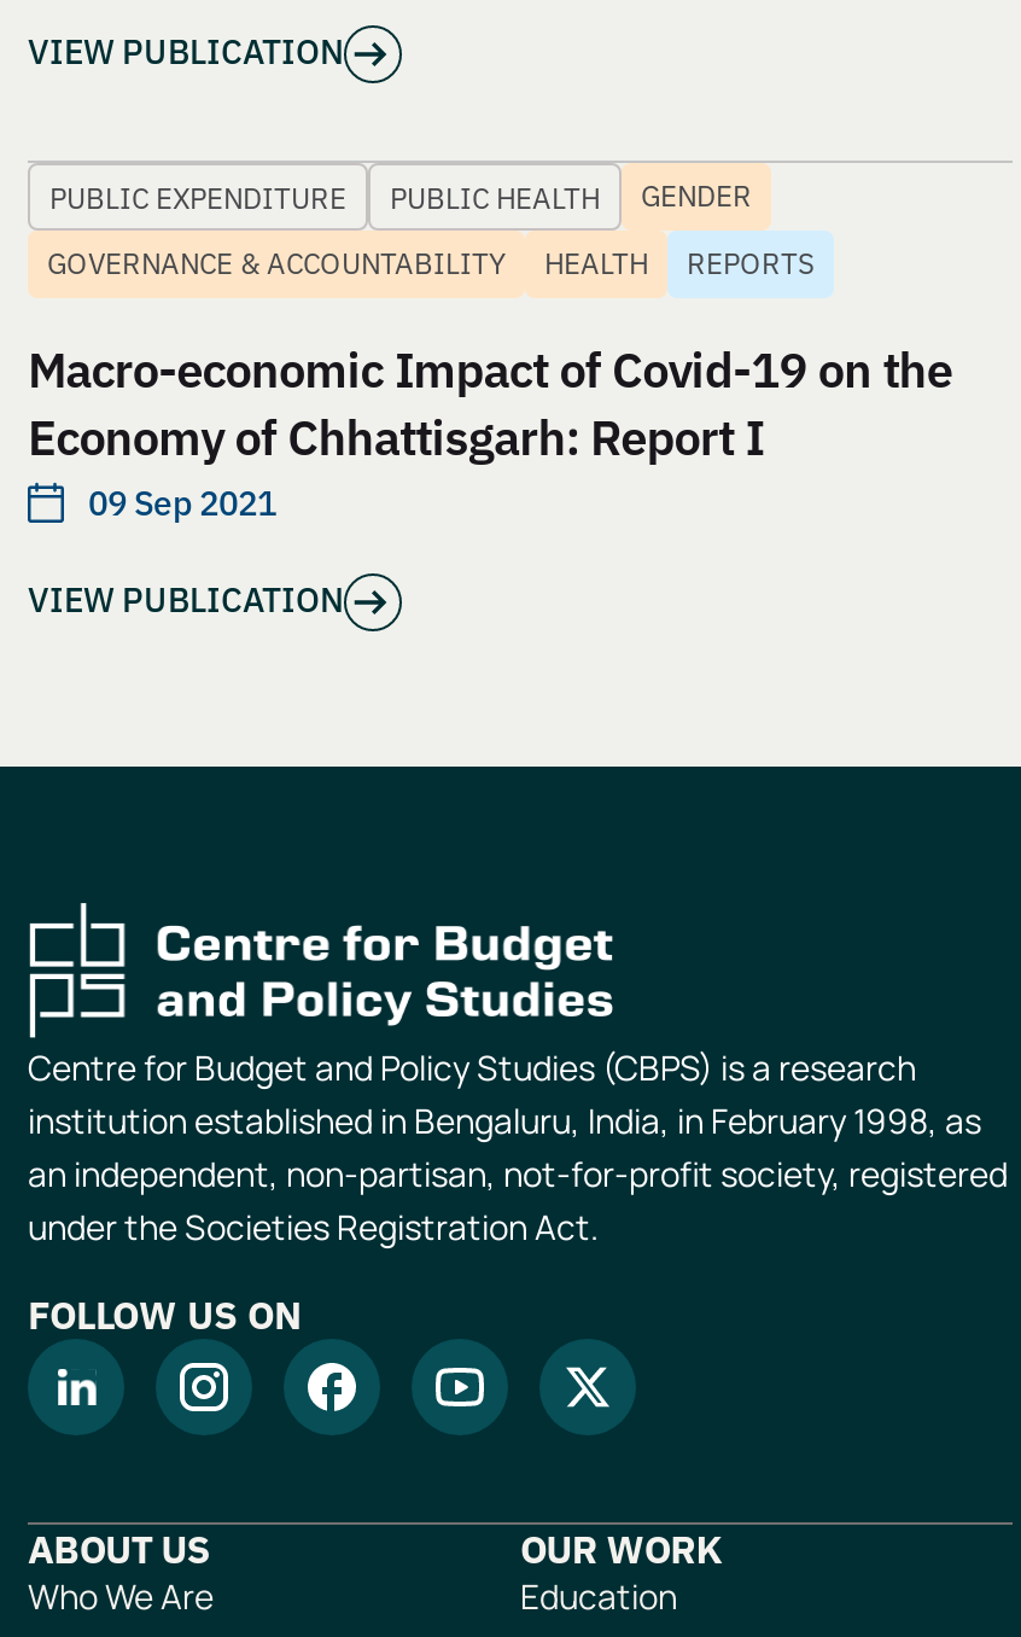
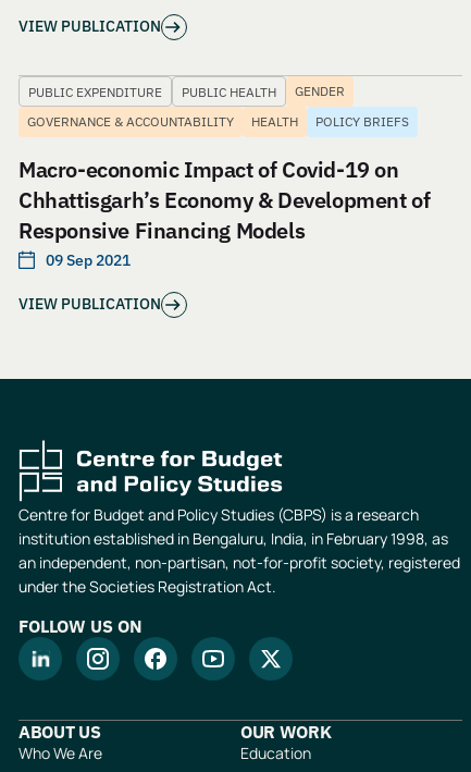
- REPORTS
+ POLICY BRIEFS

- Macro-economic Impact of Covid-19 on the
- Economy of Chhattisgarh: Report I
+ Macro-economic Impact of Covid-19 on
+ Chhattisgarh’s Economy & Development of
+ Responsive Financing Models
